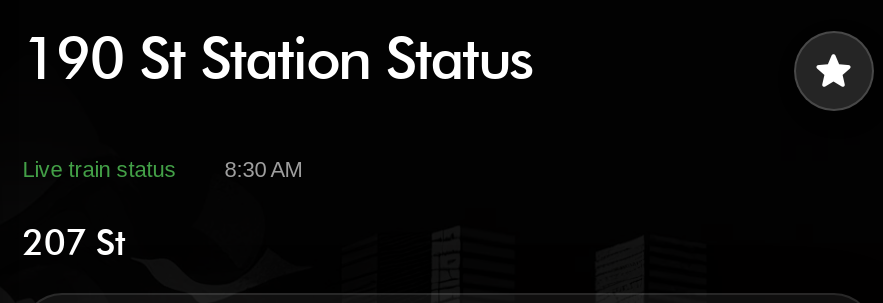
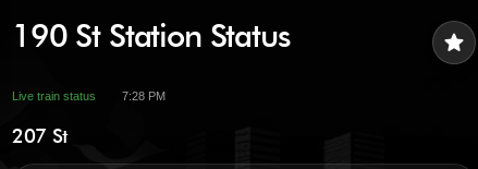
- Live train status 8:30 AM
+ Live train status 7:28 PM
